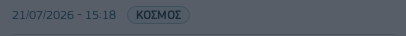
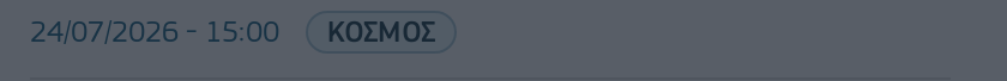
- 21/07/2026 - 15:18 ΚΟΣΜΟΣ
+ 24/07/2026 - 15:00 ΚΟΣΜΟΣ
